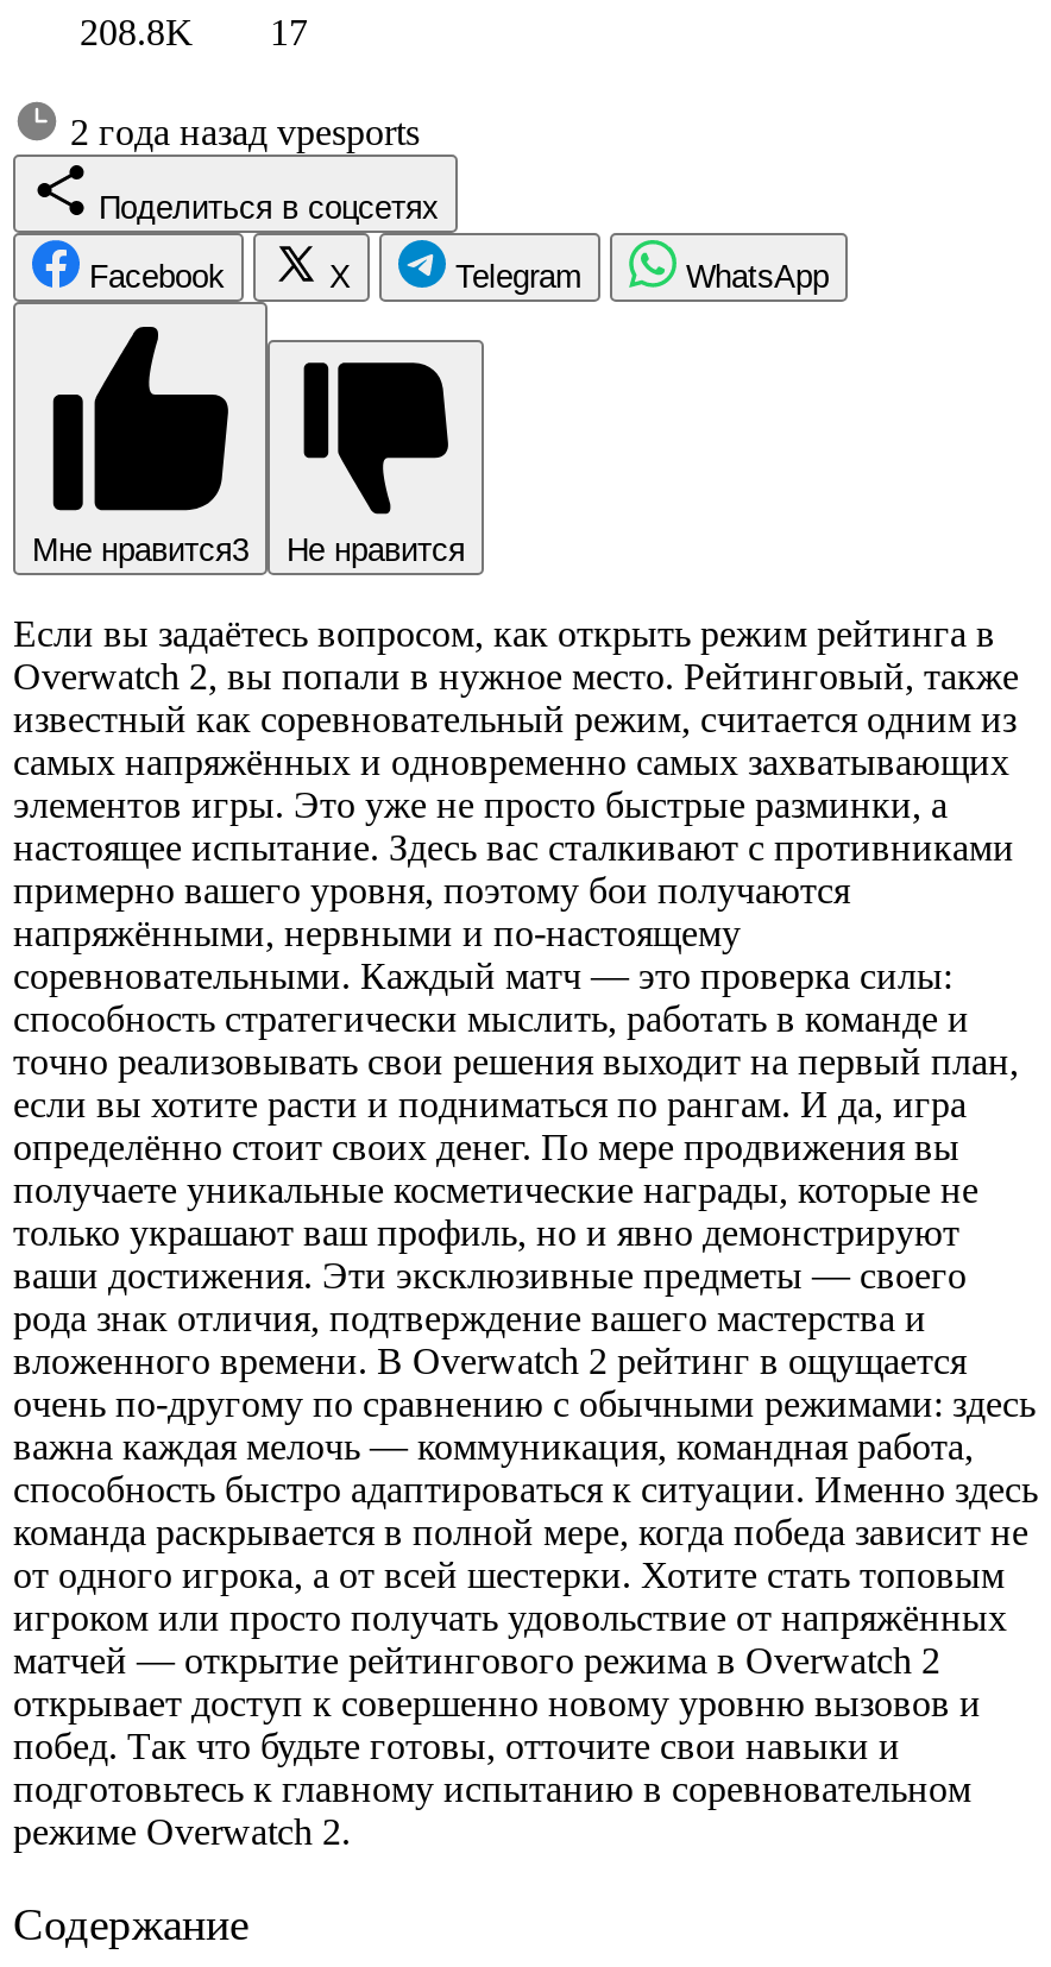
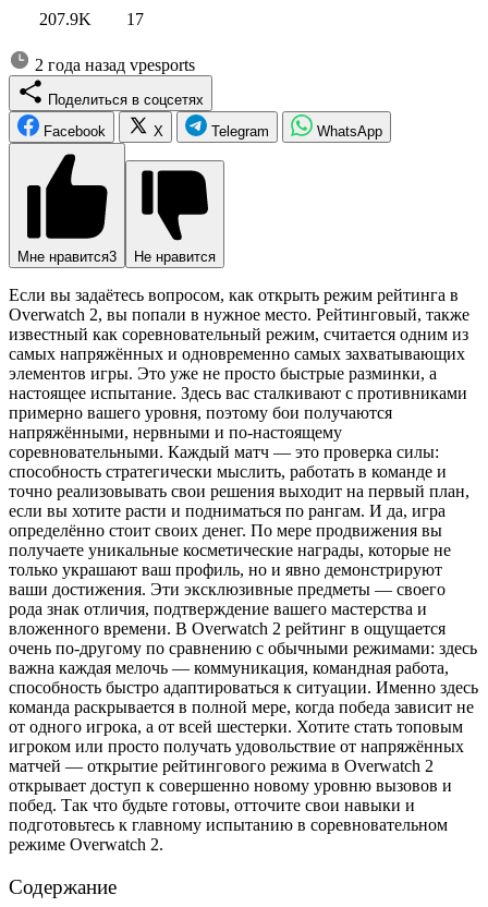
- 208.8K 17
+ 207.9K 17
